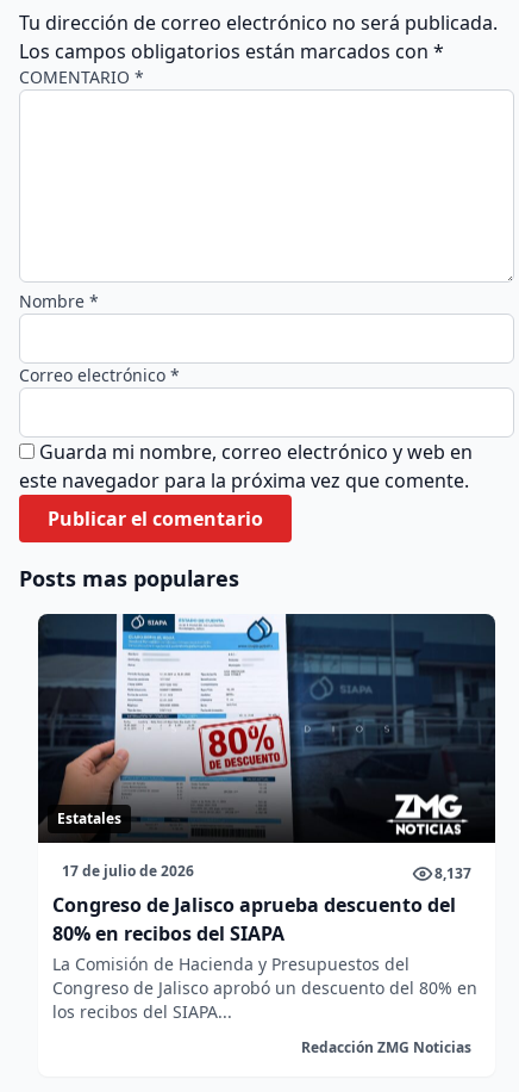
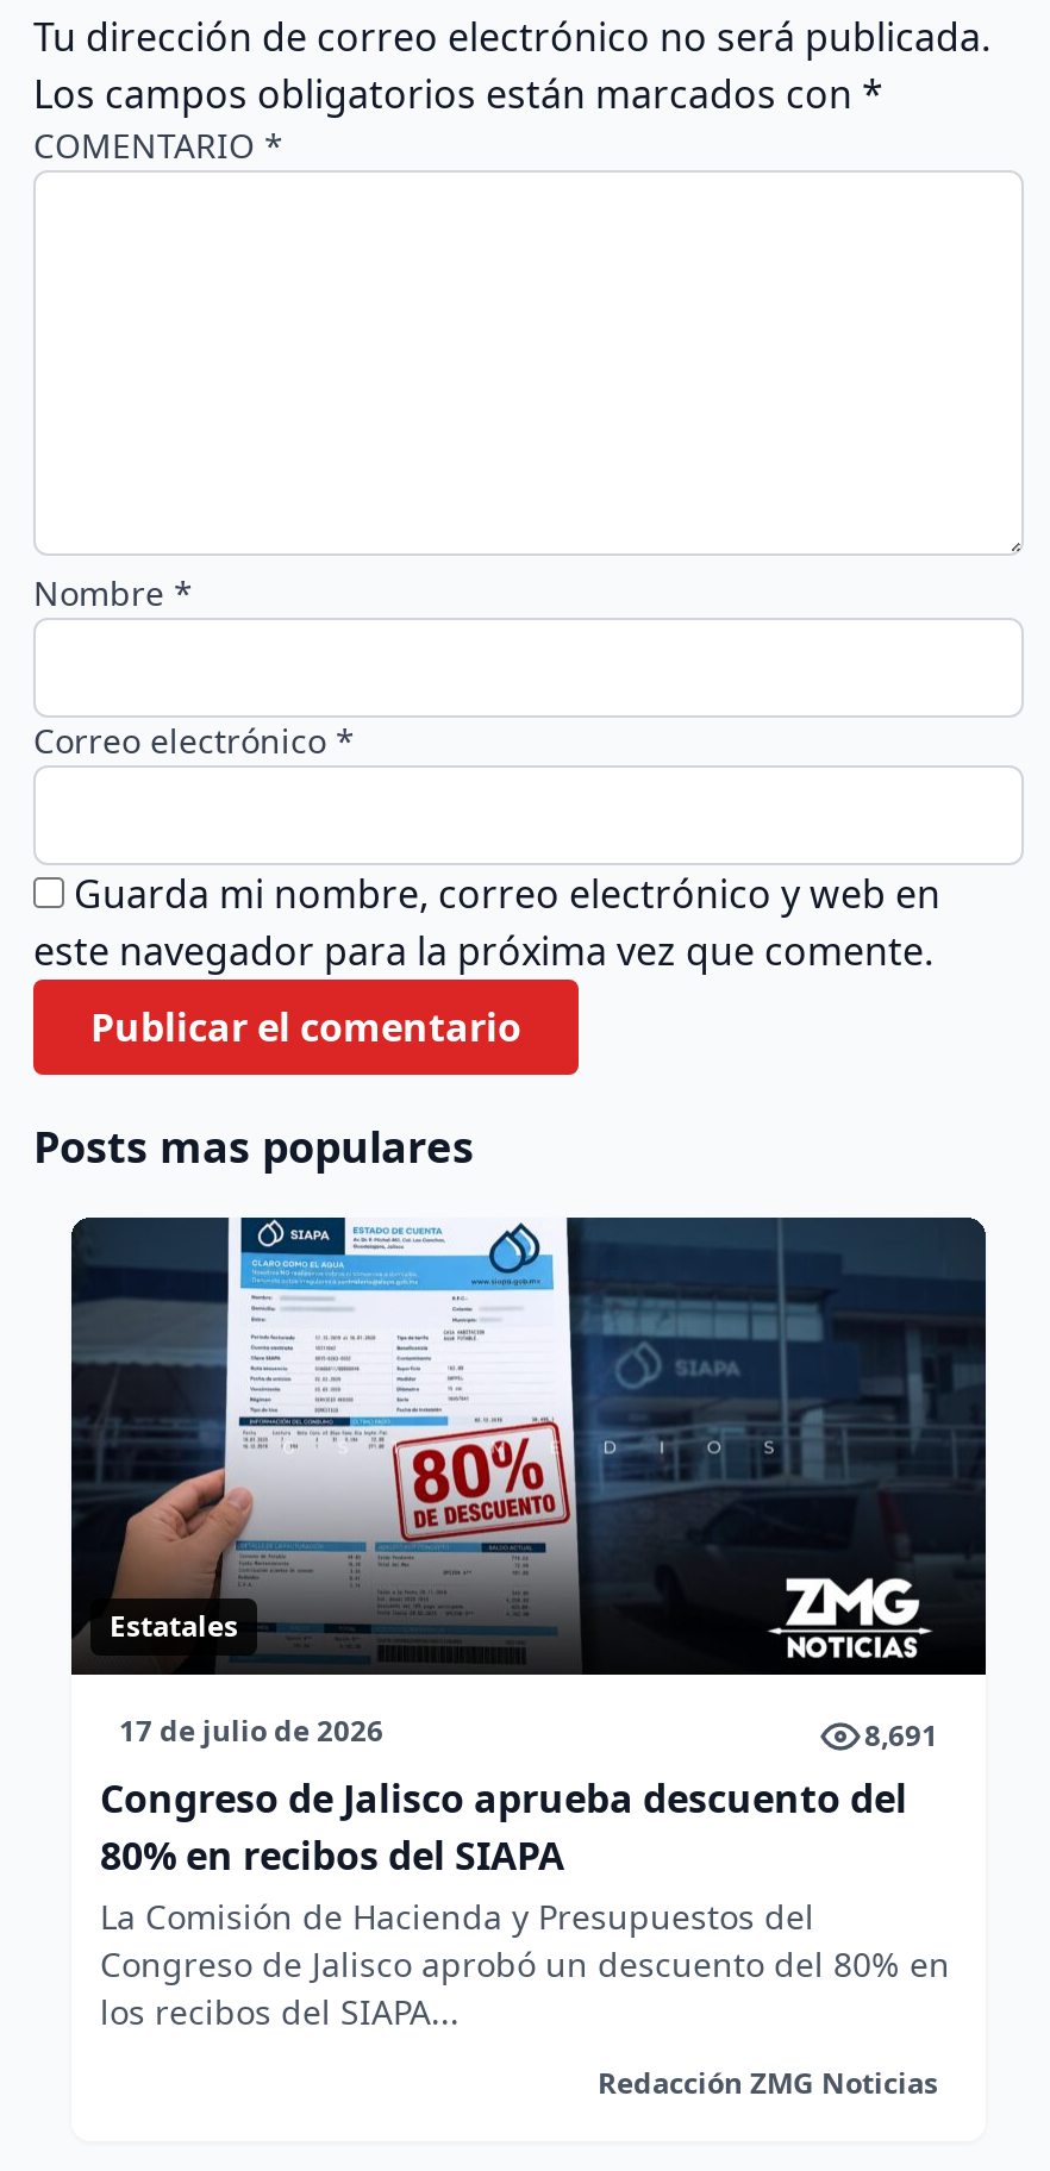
- 8,137
+ 8,691
